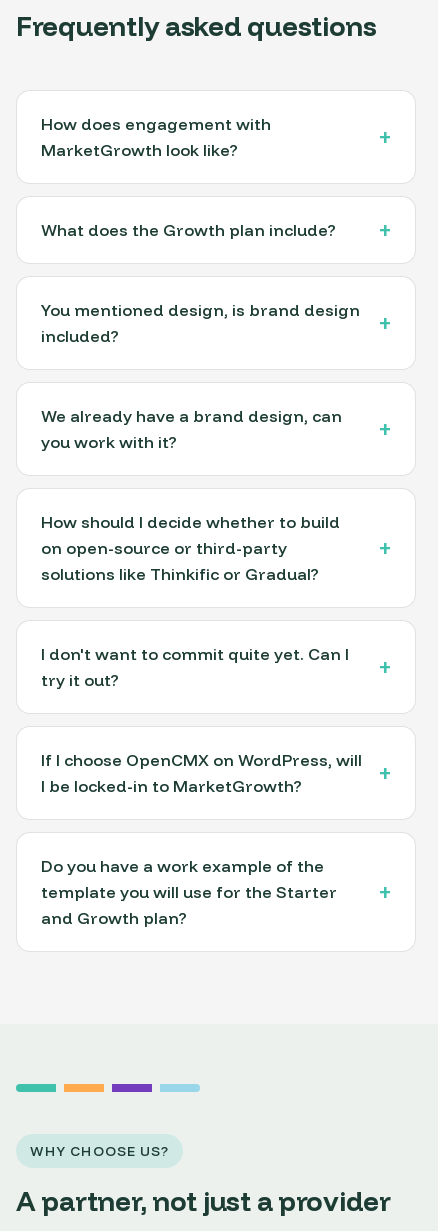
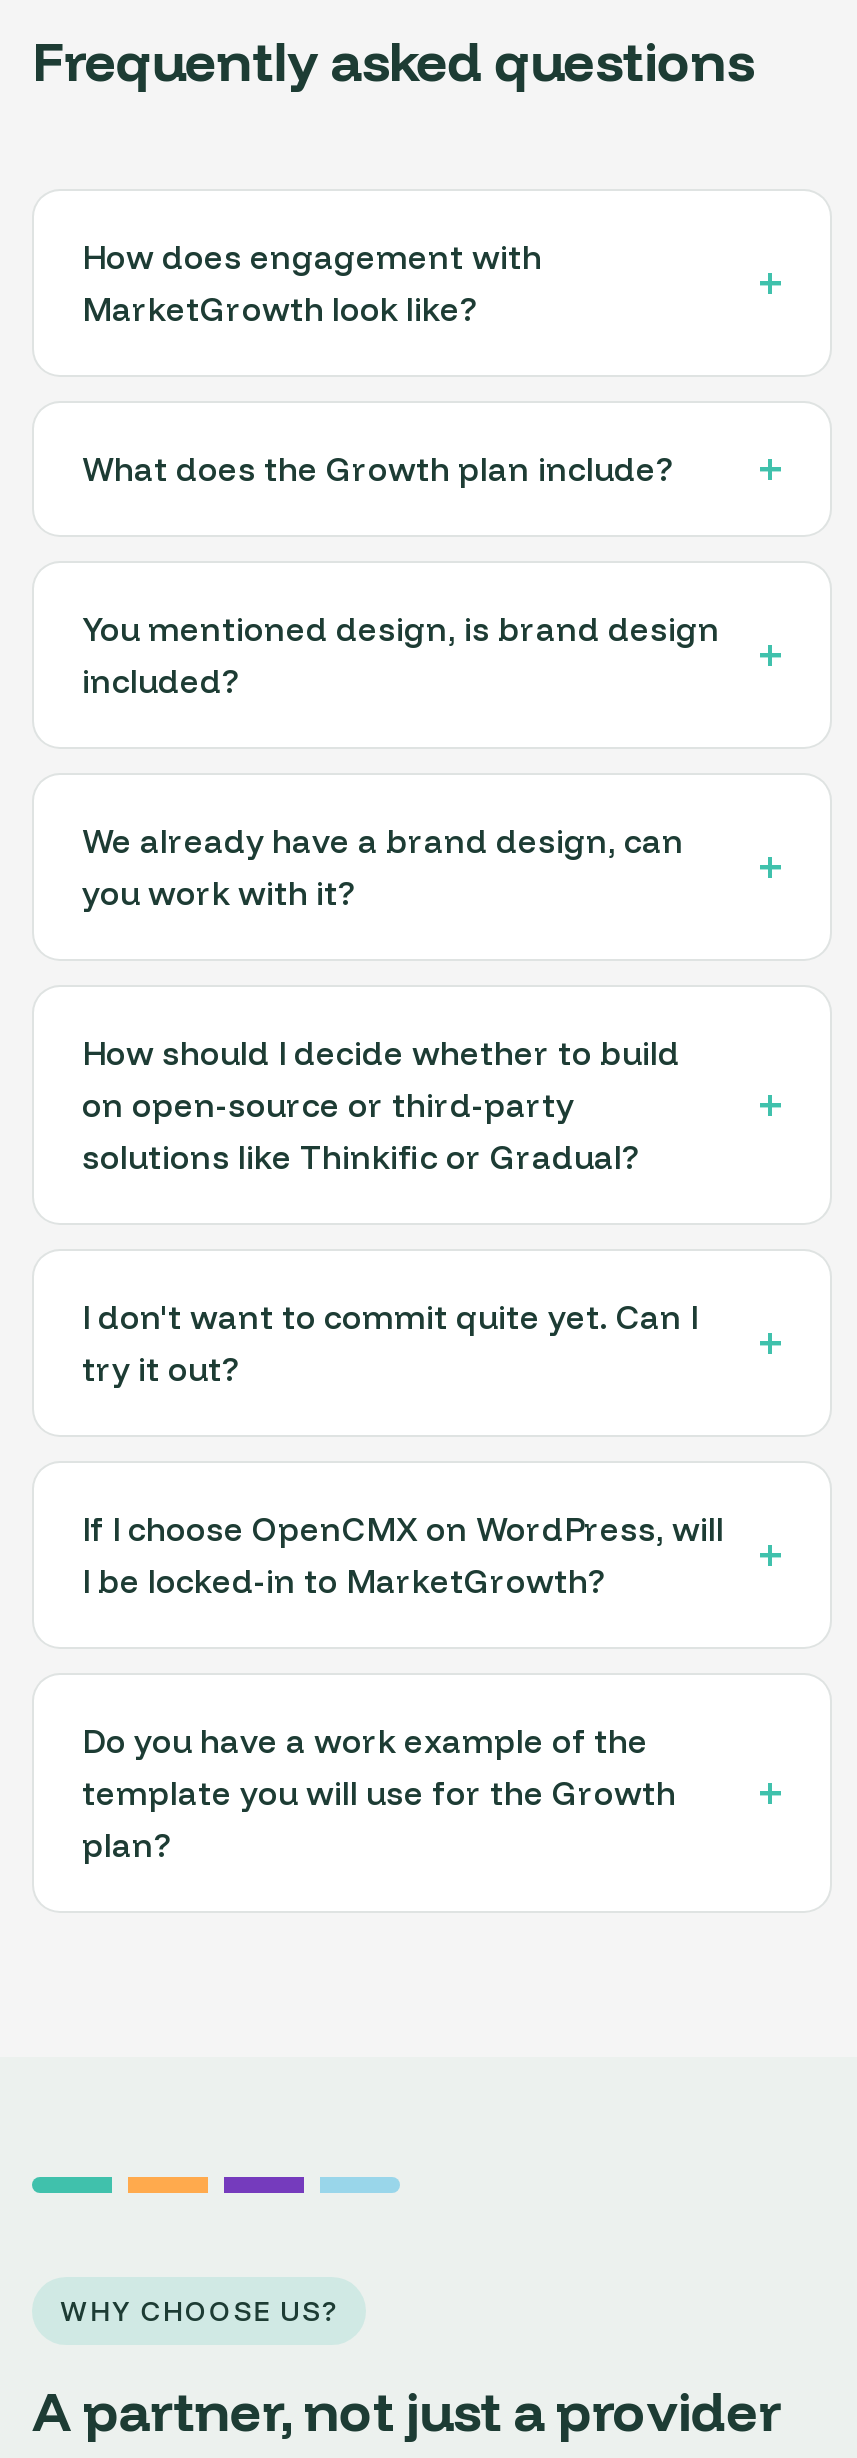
- template you will use for the Starter
- and Growth plan?
+ template you will use for the Growth
+ plan?
